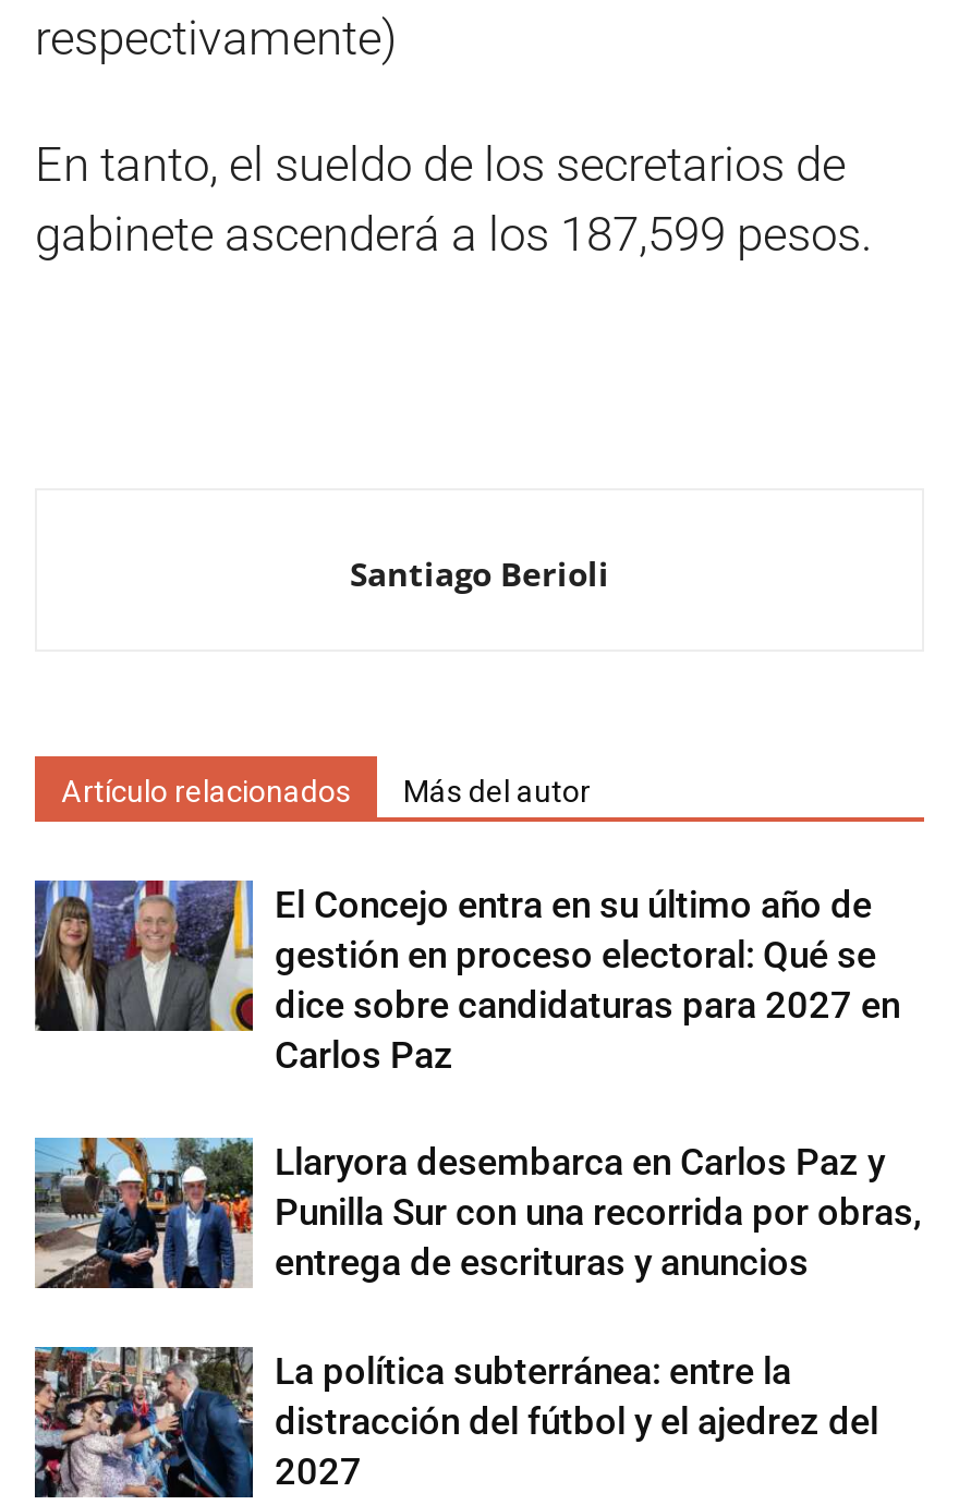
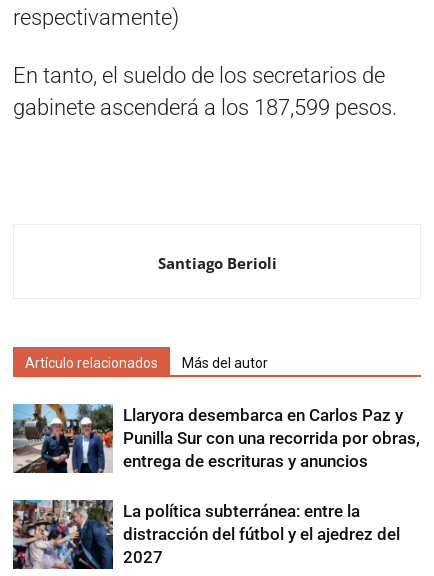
- [image]
- El Concejo entra en su último año de
- gestión en proceso electoral: Qué se
- dice sobre candidaturas para 2027 en
- Carlos Paz
